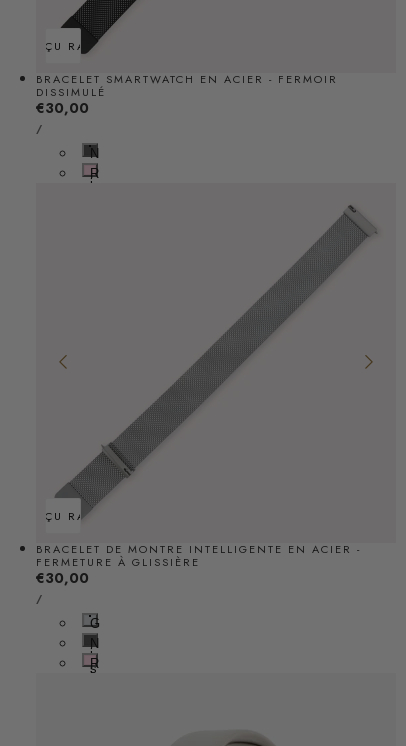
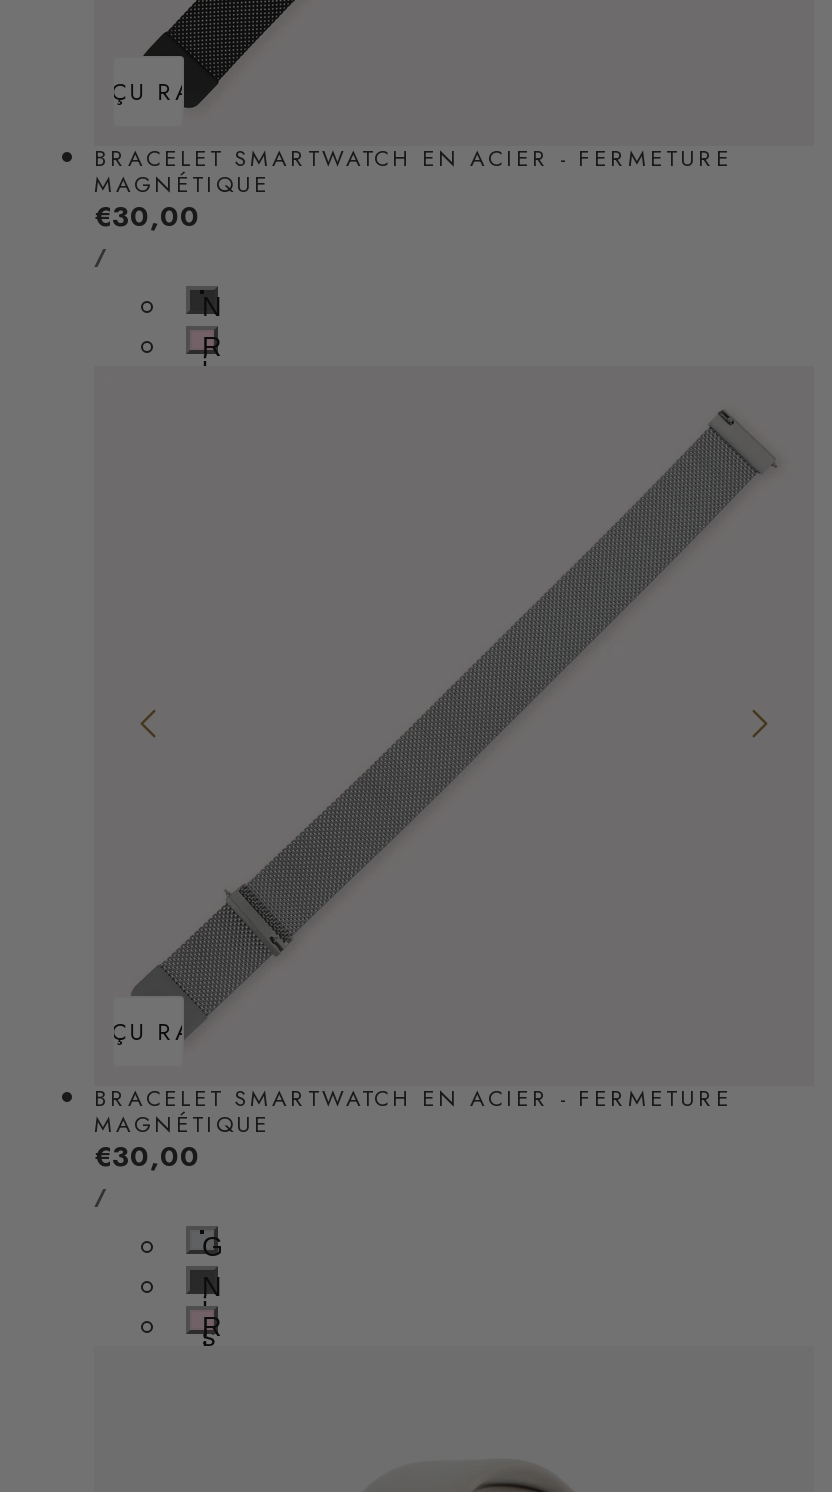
- BRACELET SMARTWATCH EN ACIER - FERMOIR
- DISSIMULÉ
+ BRACELET SMARTWATCH EN ACIER - FERMETURE
+ MAGNÉTIQUE

- BRACELET DE MONTRE INTELLIGENTE EN ACIER -
- FERMETURE À GLISSIÈRE
+ BRACELET SMARTWATCH EN ACIER - FERMETURE
+ MAGNÉTIQUE
